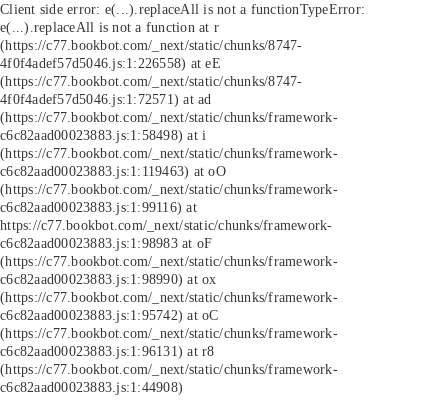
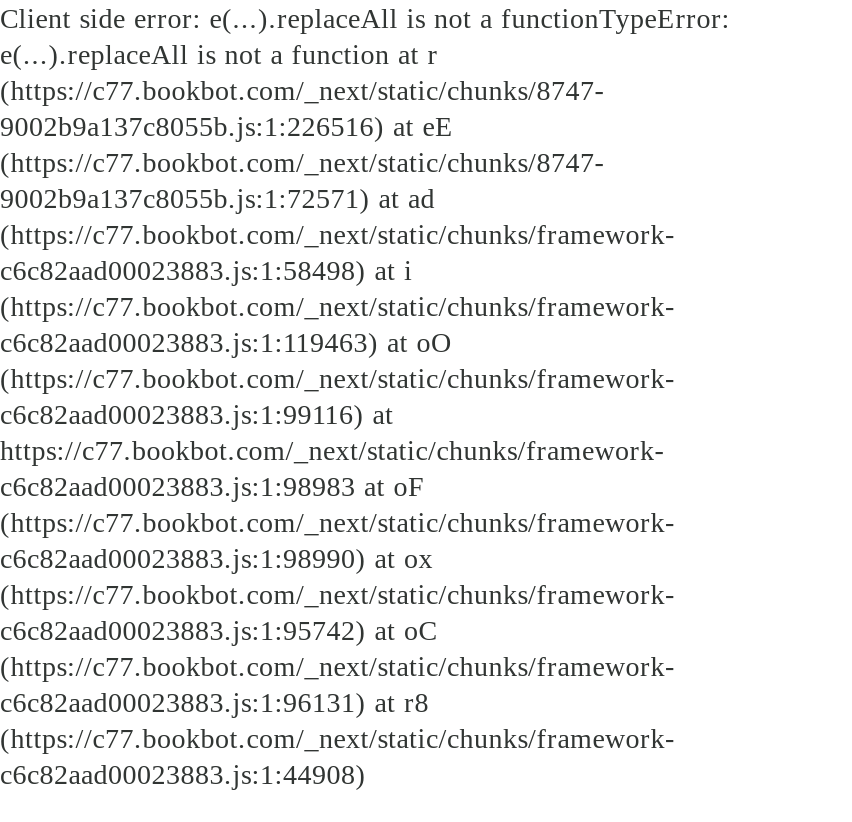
- 4f0f4adef57d5046.js:1:226558) at eE
+ 9002b9a137c8055b.js:1:226516) at eE

- 4f0f4adef57d5046.js:1:72571) at ad
+ 9002b9a137c8055b.js:1:72571) at ad
